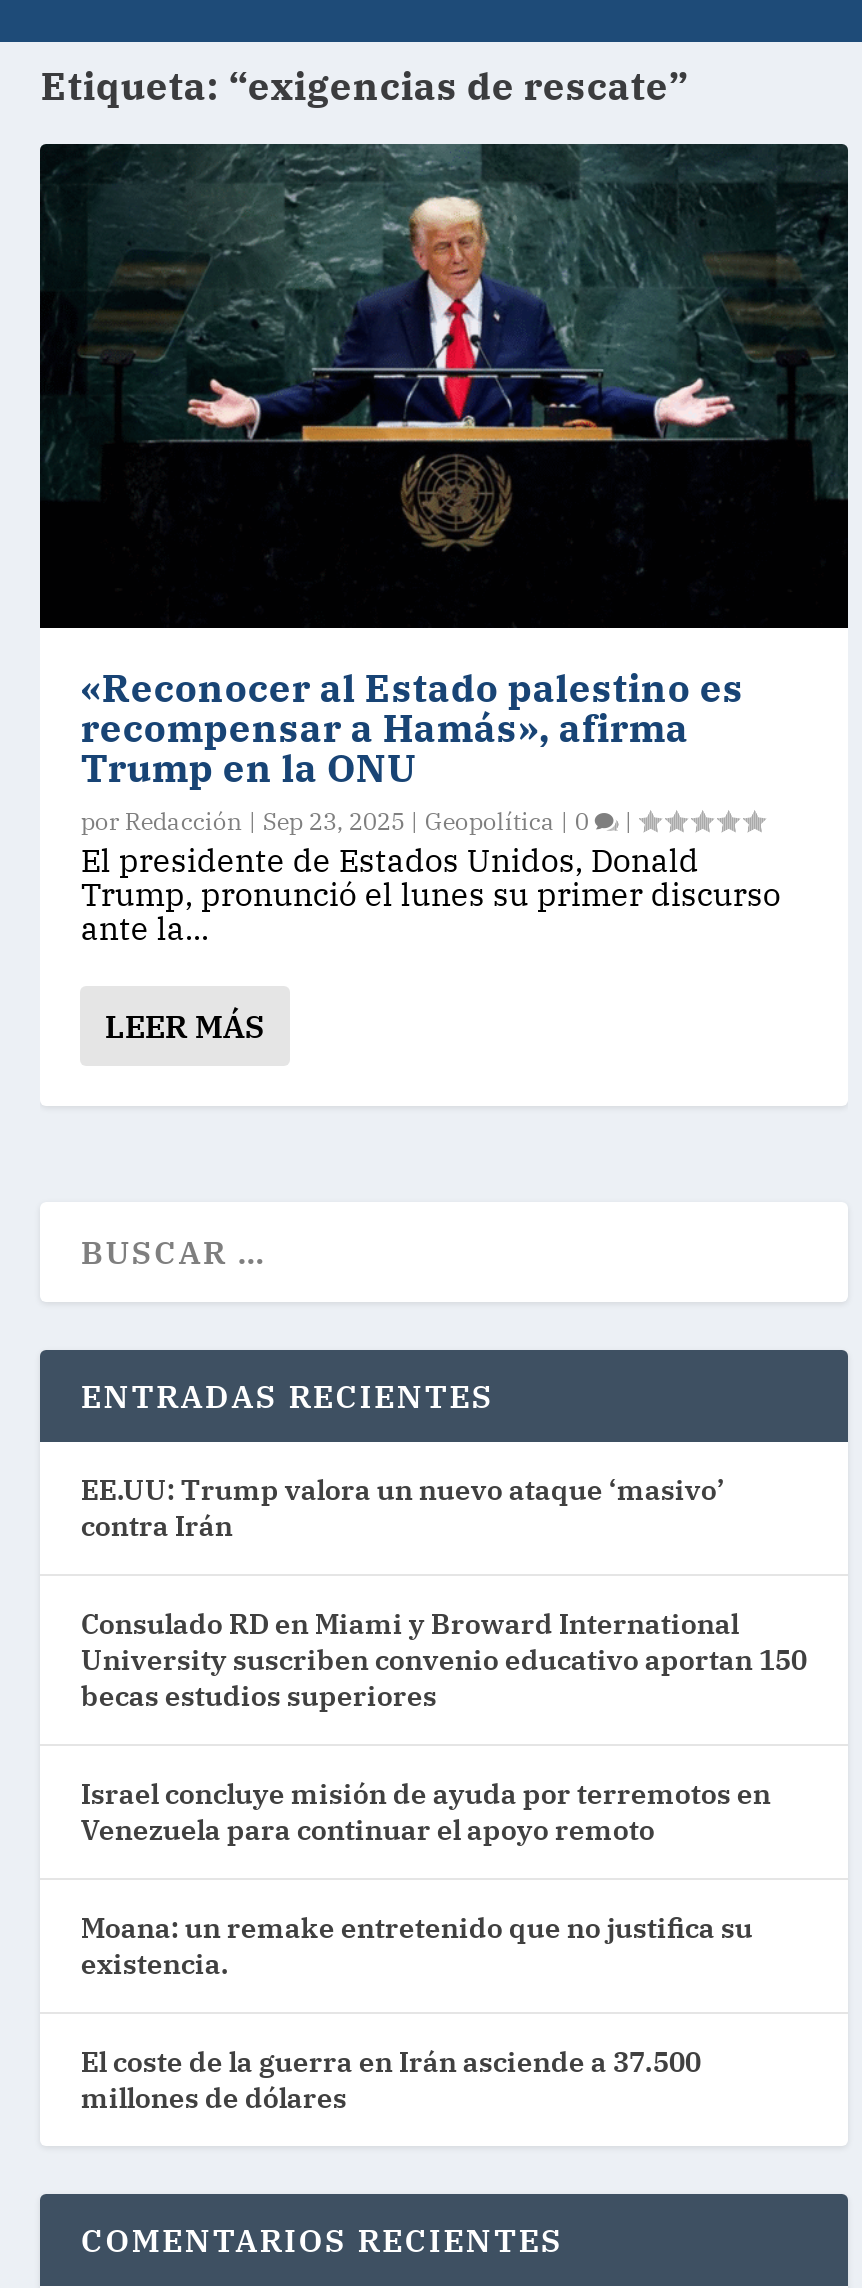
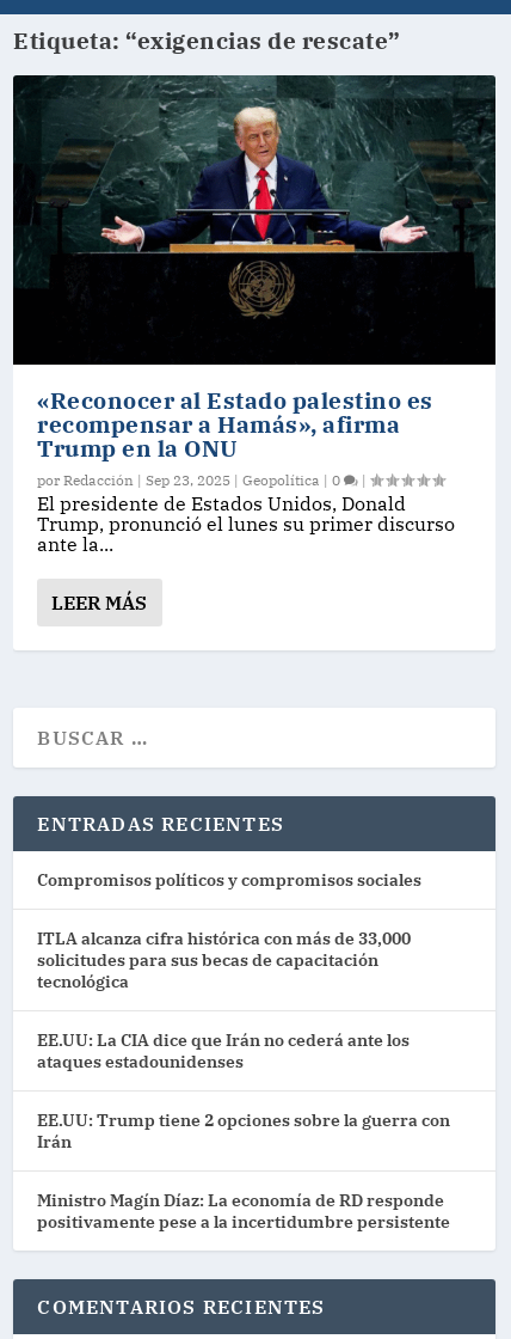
- EE.UU: Trump valora un nuevo ataque ‘masivo’
- contra Irán
+ Compromisos políticos y compromisos sociales

- Consulado RD en Miami y Broward International
- University suscriben convenio educativo aportan 150
- becas estudios superiores
+ ITLA alcanza cifra histórica con más de 33,000
+ solicitudes para sus becas de capacitación
+ tecnológica

- Israel concluye misión de ayuda por terremotos en
- Venezuela para continuar el apoyo remoto
+ EE.UU: La CIA dice que Irán no cederá ante los
+ ataques estadounidenses

- Moana: un remake entretenido que no justifica su
- existencia.
+ EE.UU: Trump tiene 2 opciones sobre la guerra con
+ Irán

- El coste de la guerra en Irán asciende a 37.500
- millones de dólares
+ Ministro Magín Díaz: La economía de RD responde
+ positivamente pese a la incertidumbre persistente
